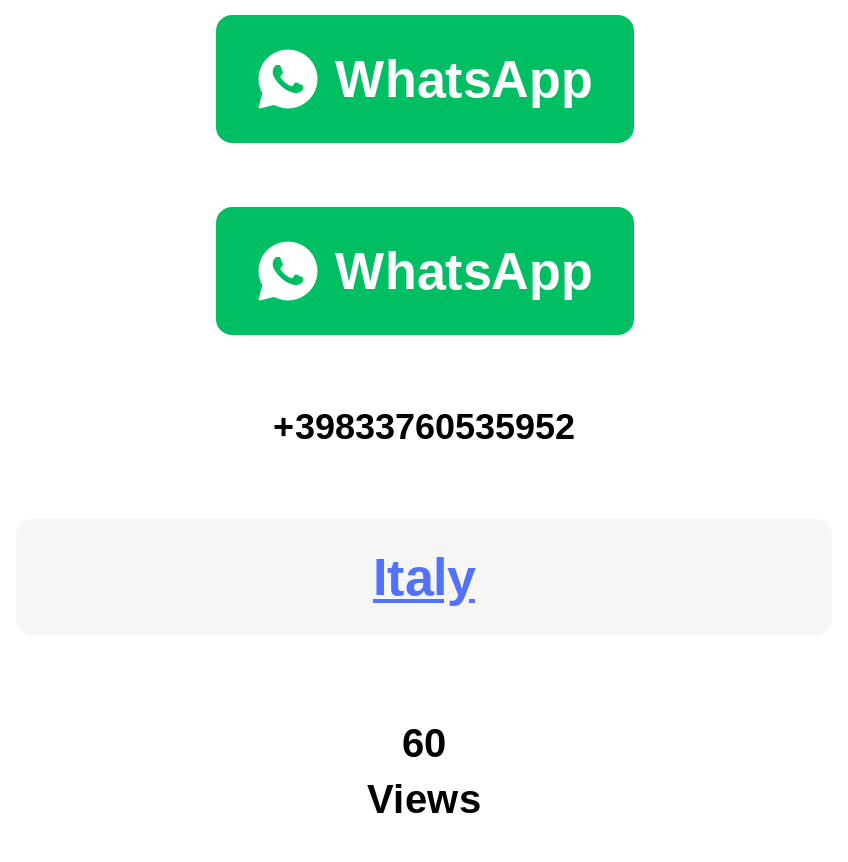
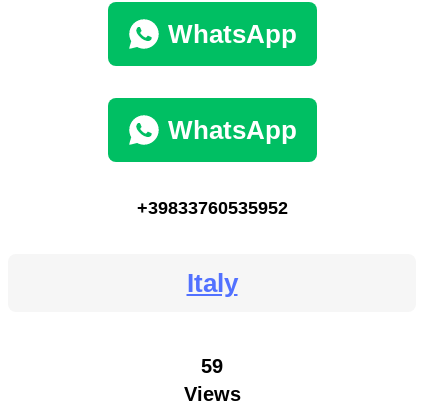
- 60
+ 59
